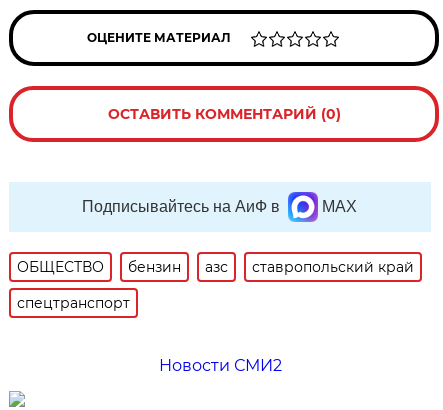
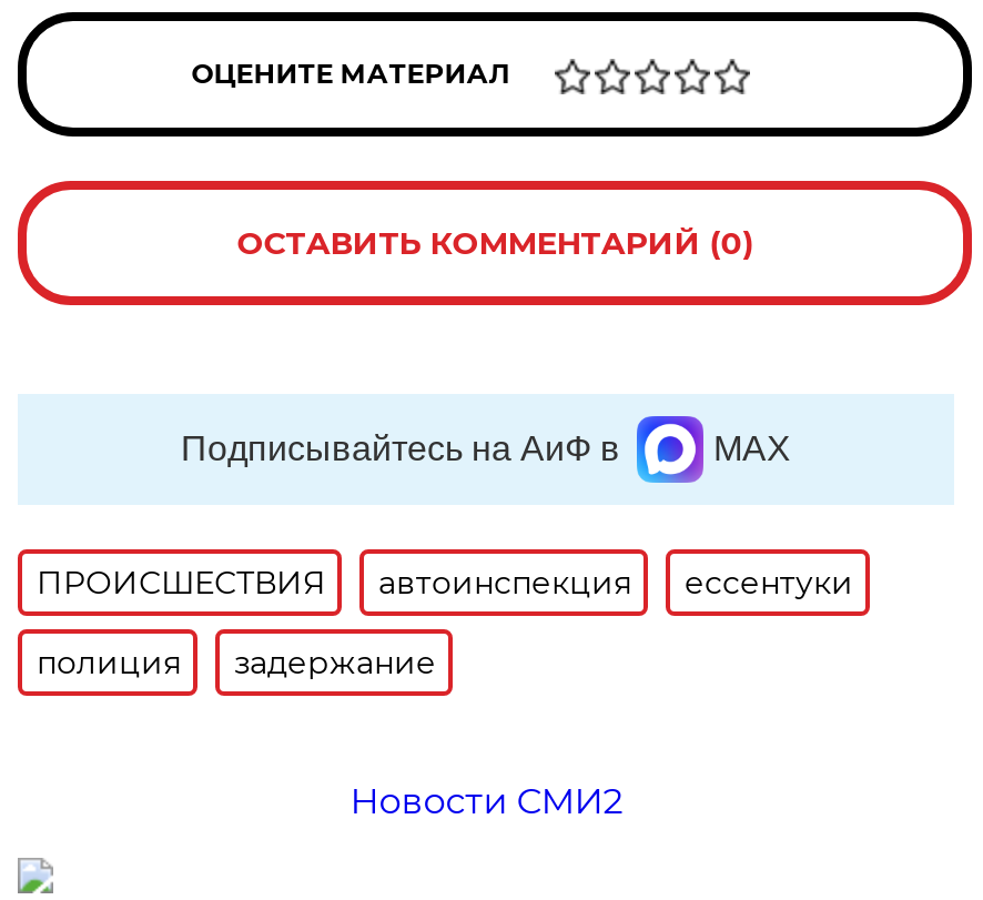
- ОБЩЕСТВО
- бензин
- азс
- ставропольский край
+ ПРОИСШЕСТВИЯ
+ автоинспекция
+ ессентуки

- спецтранспорт
+ полиция
+ задержание
